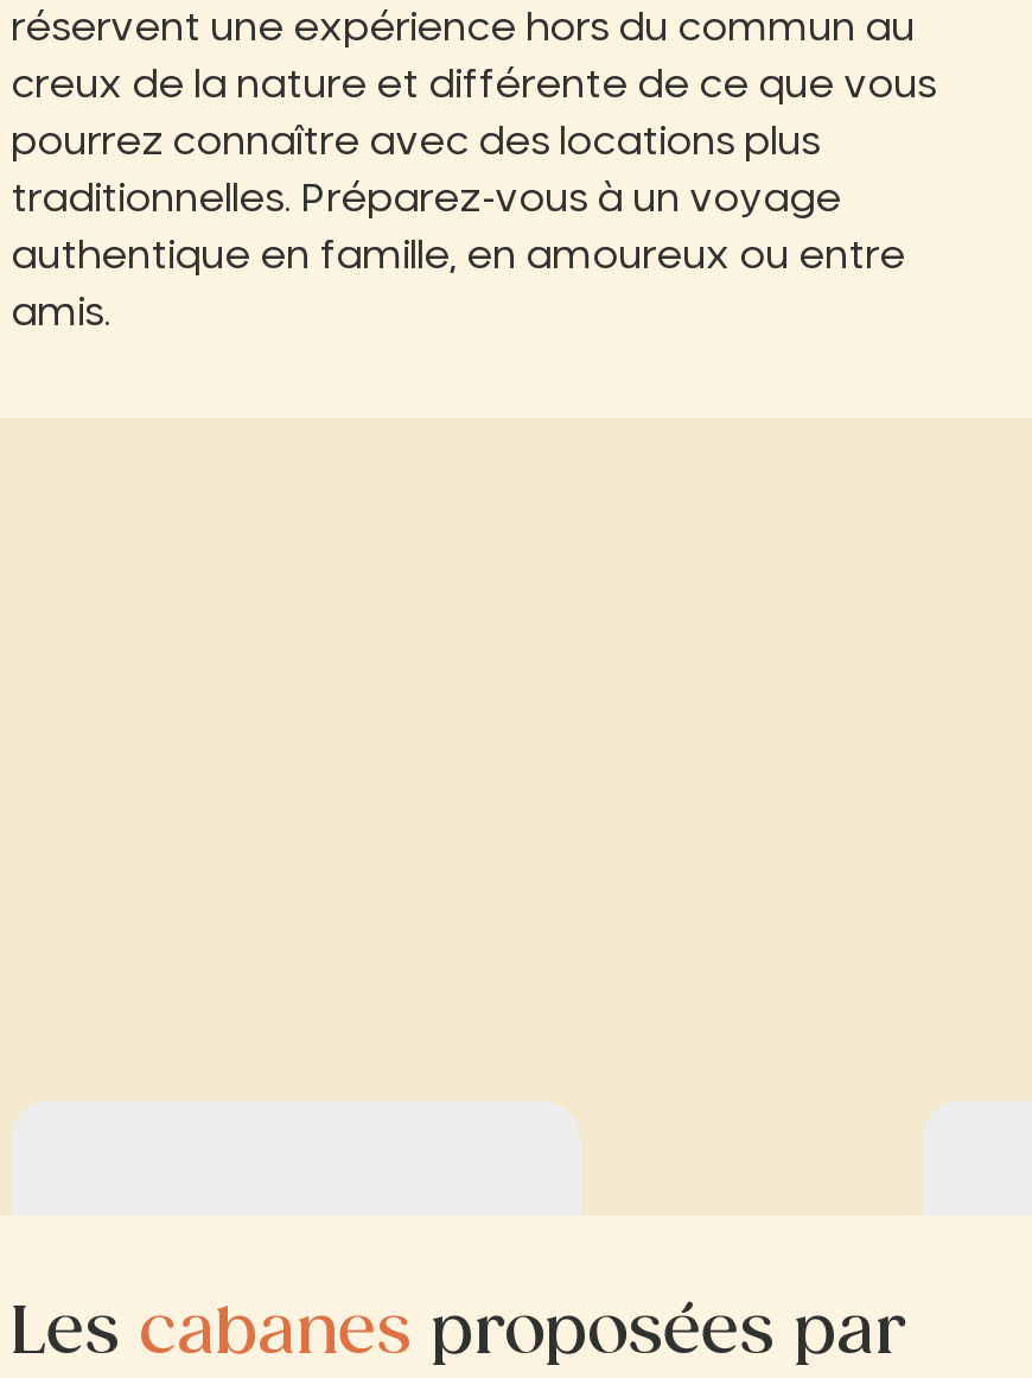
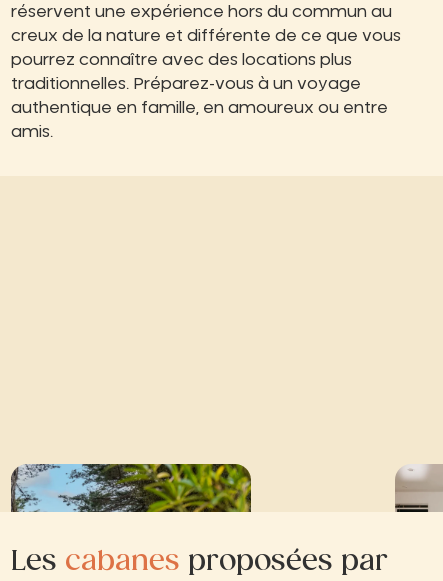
+ [image]

+ [image]
